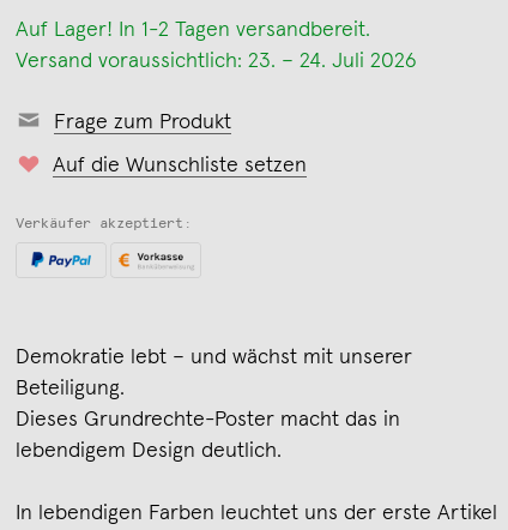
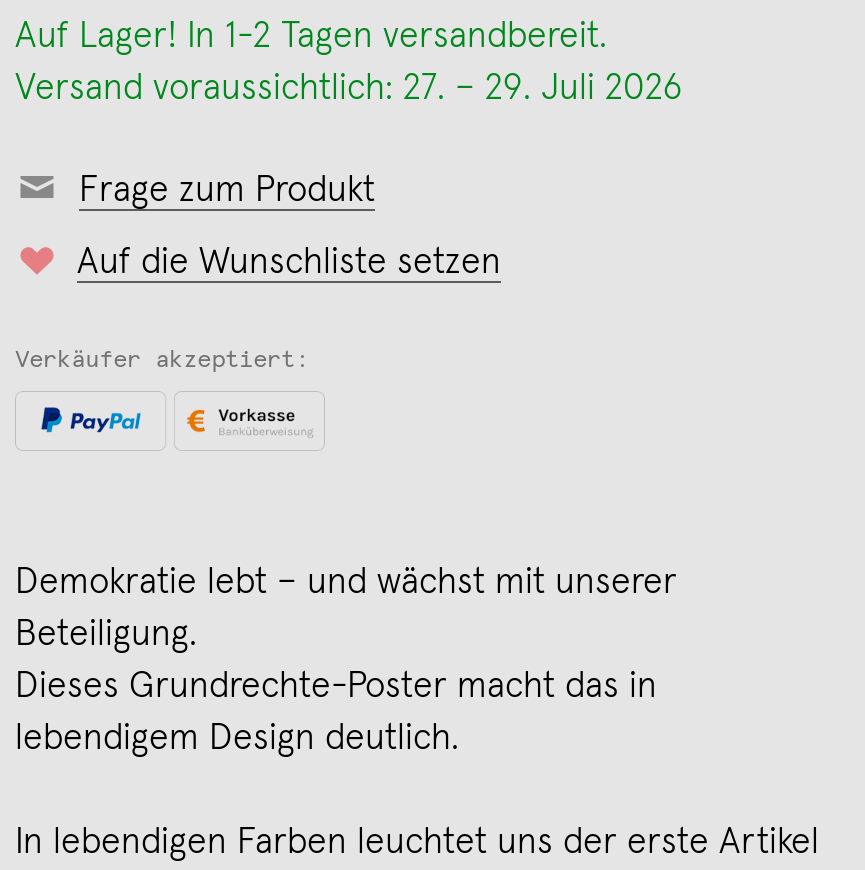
- Versand voraussichtlich: 23. – 24. Juli 2026
+ Versand voraussichtlich: 27. – 29. Juli 2026
